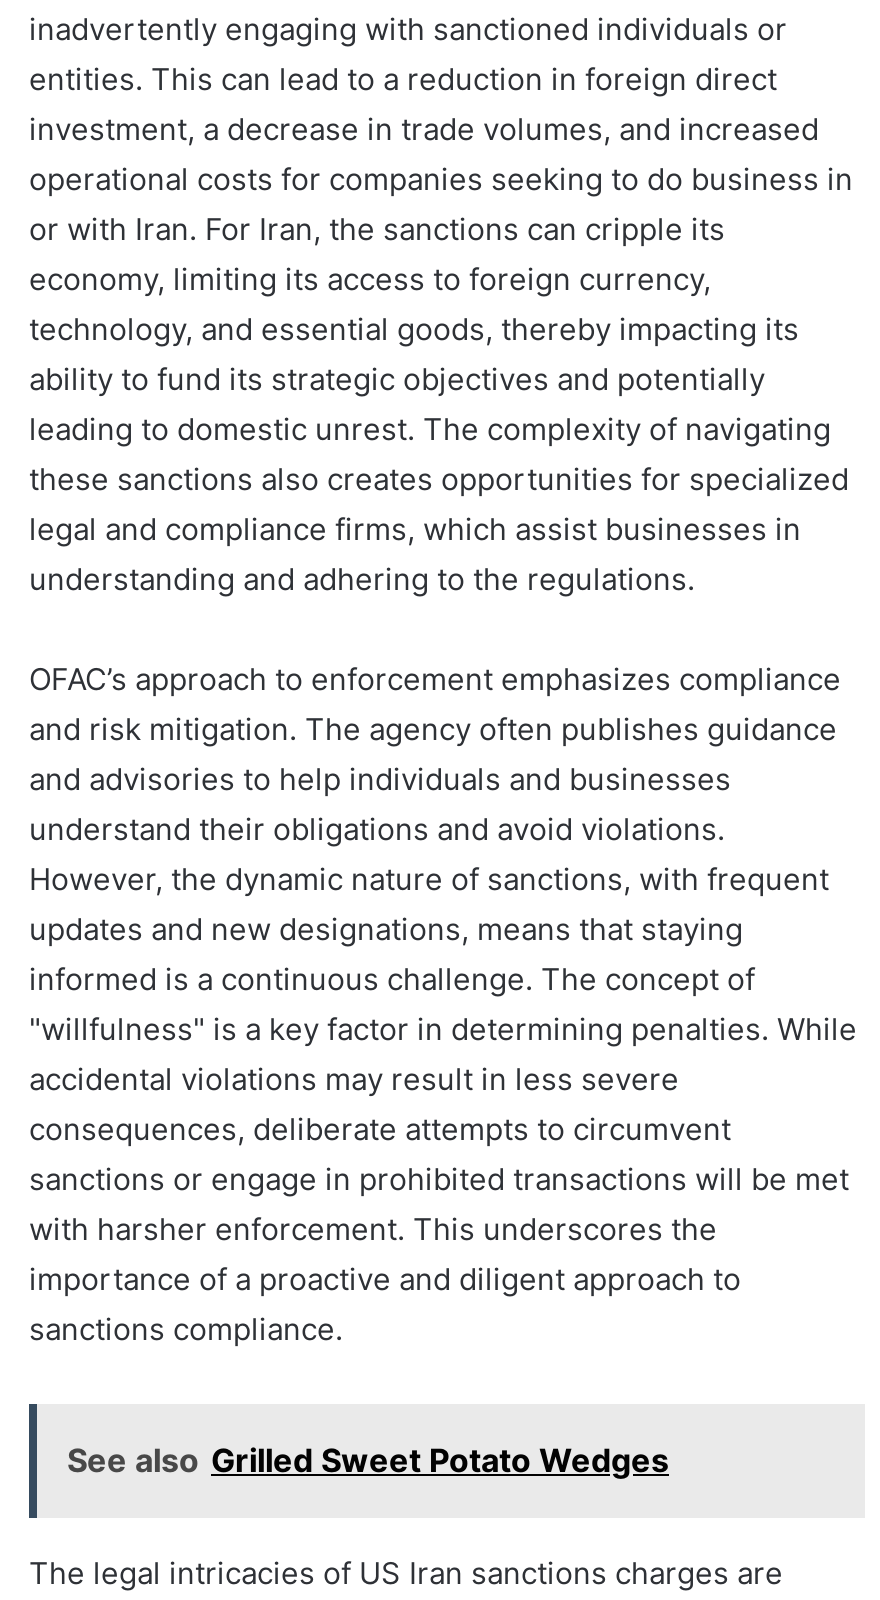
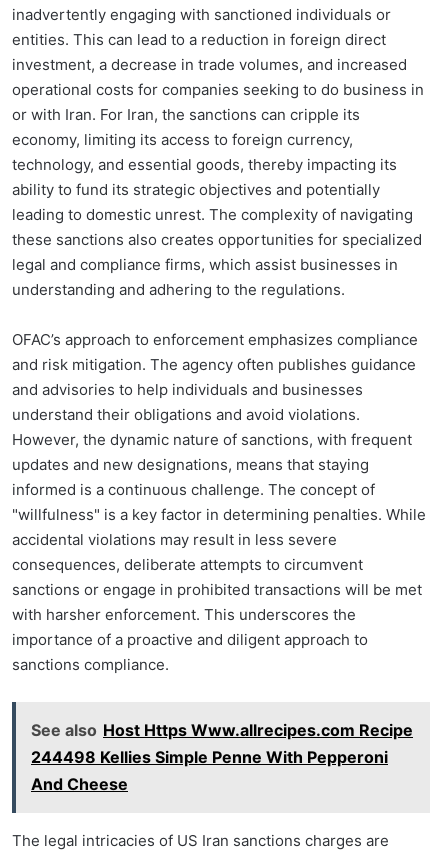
- See also Grilled Sweet Potato Wedges
+ See also Host Https Www.allrecipes.com Recipe
+ 244498 Kellies Simple Penne With Pepperoni
+ And Cheese
